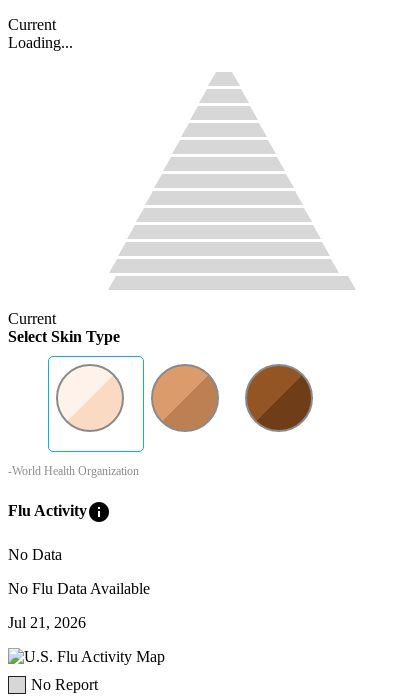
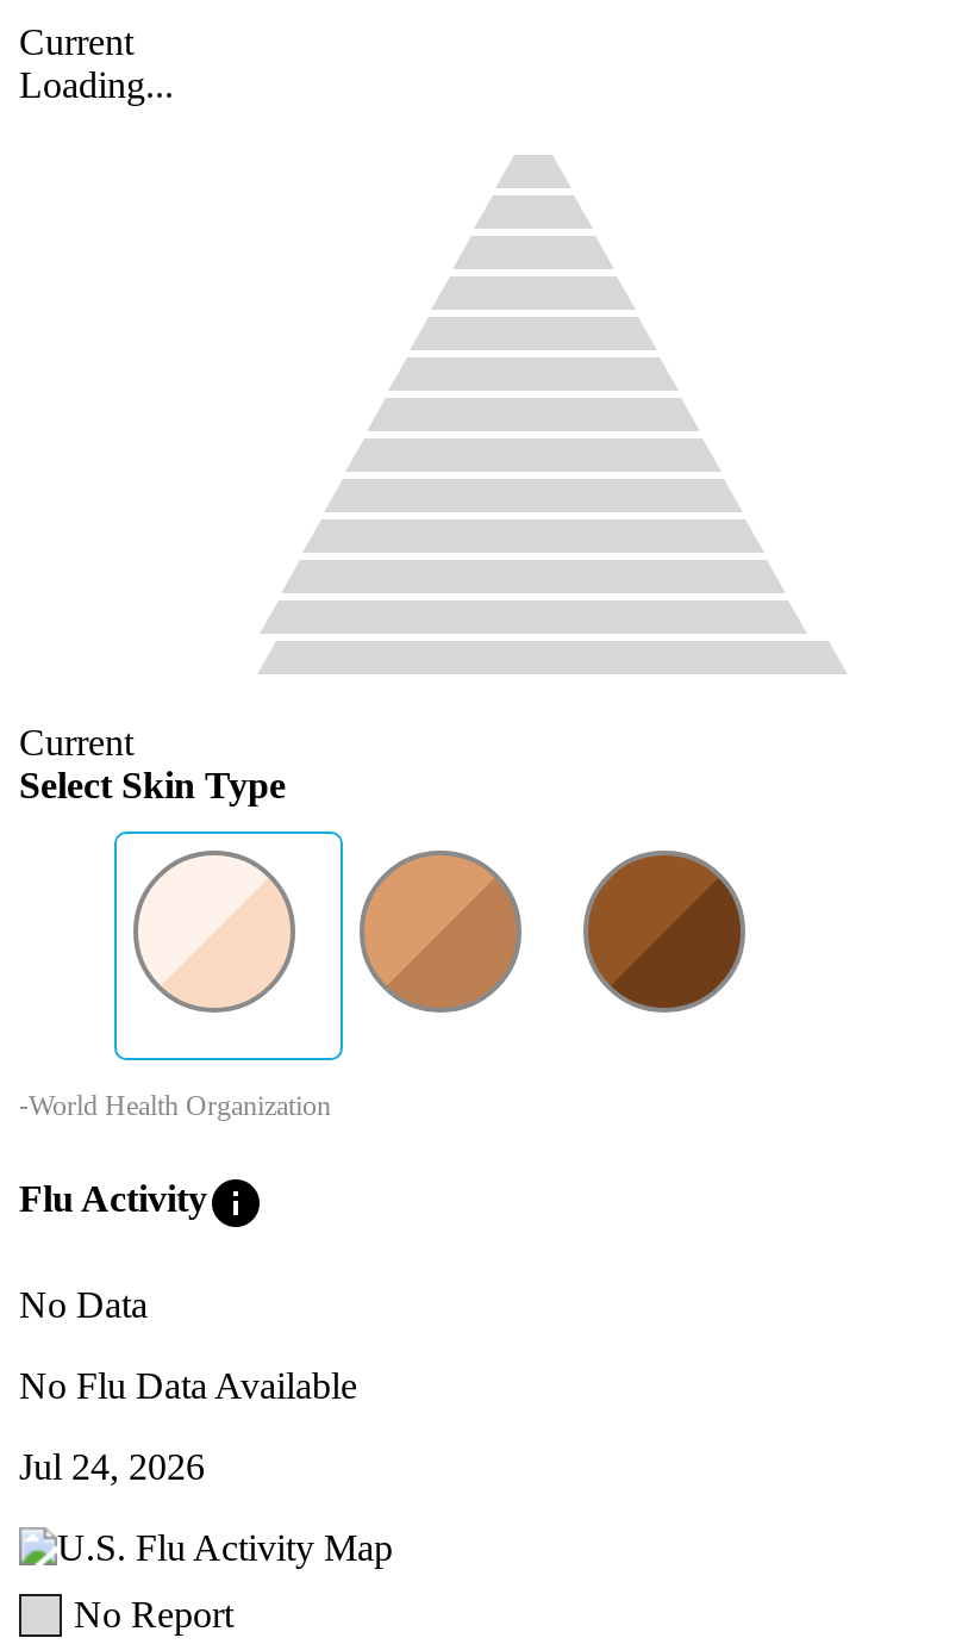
- Jul 21, 2026
+ Jul 24, 2026
